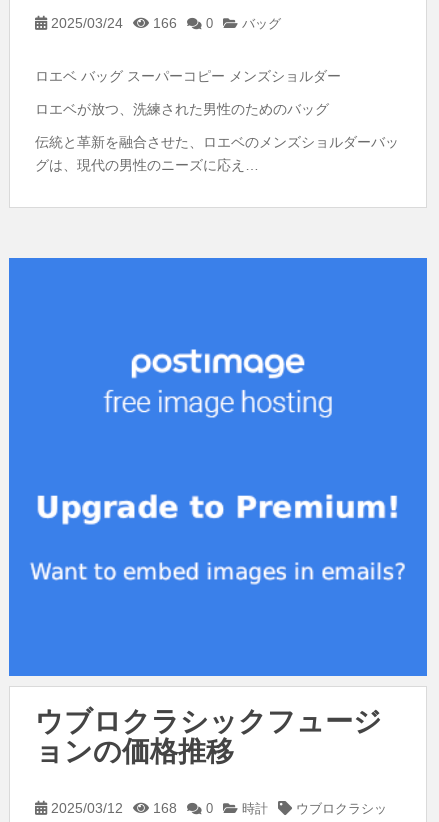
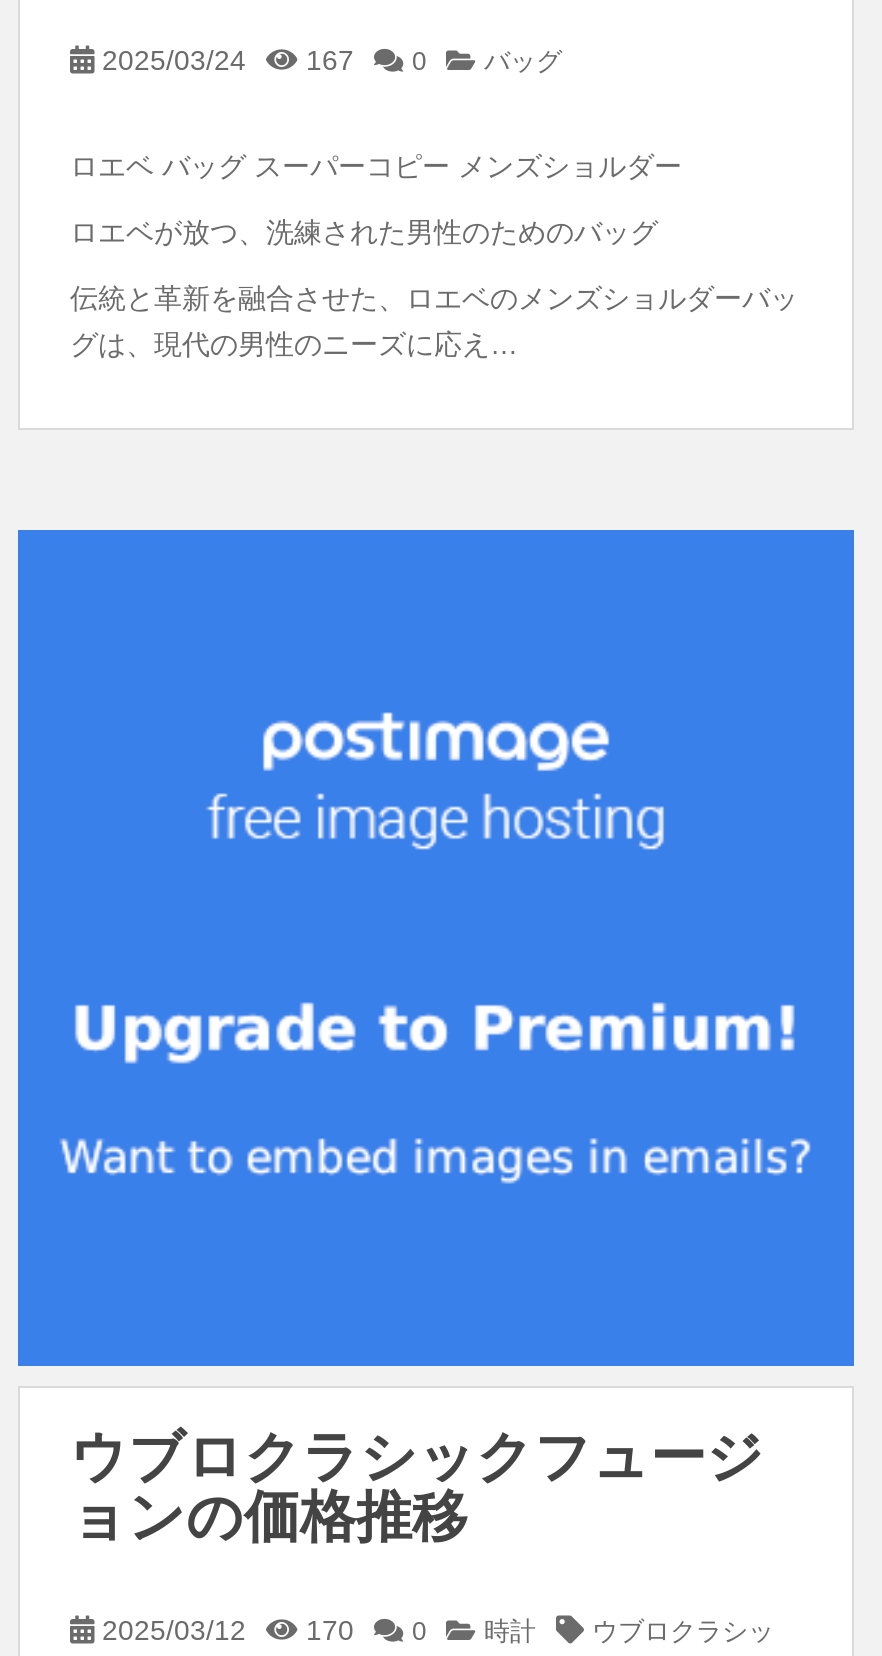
- 2025/03/24 166 0 バッグ
+ 2025/03/24 167 0 バッグ

- 2025/03/12 168 0 時計 ウブロクラシッ
+ 2025/03/12 170 0 時計 ウブロクラシッ
